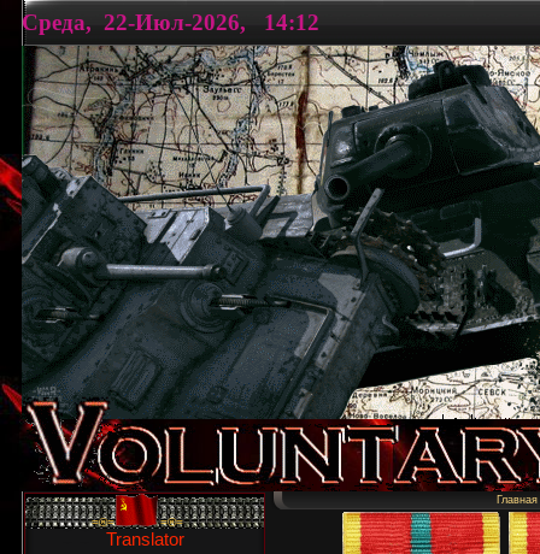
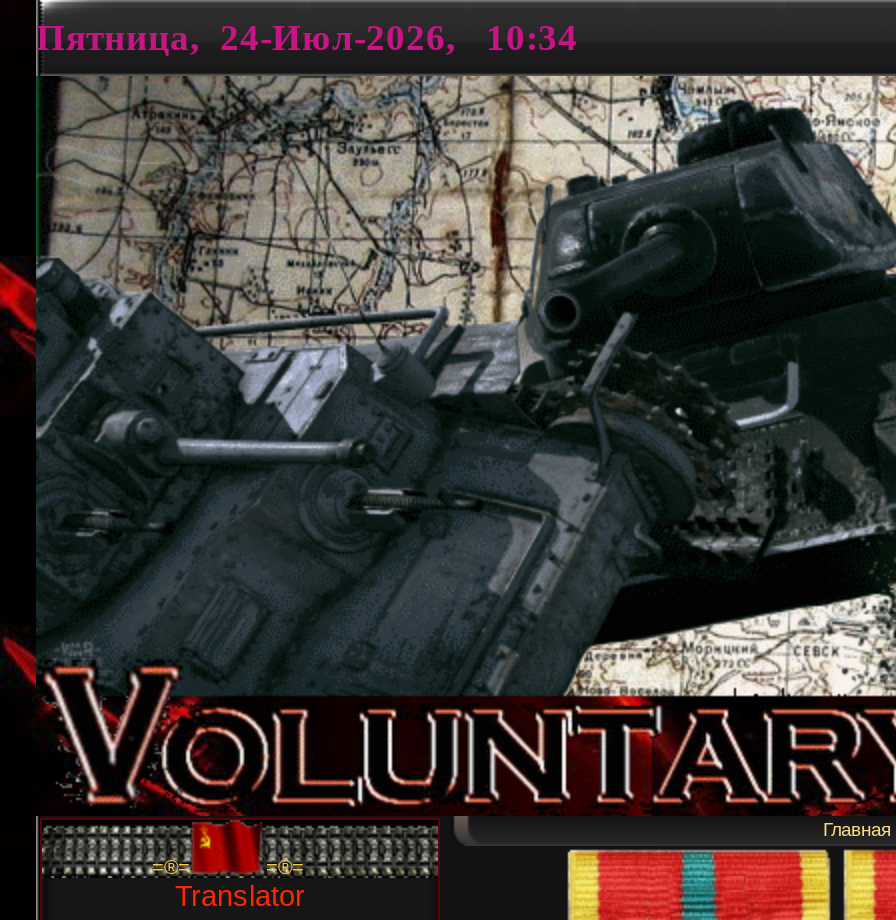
- Среда, 22-Июл-2026, 14:12
+ Пятница, 24-Июл-2026, 10:34
